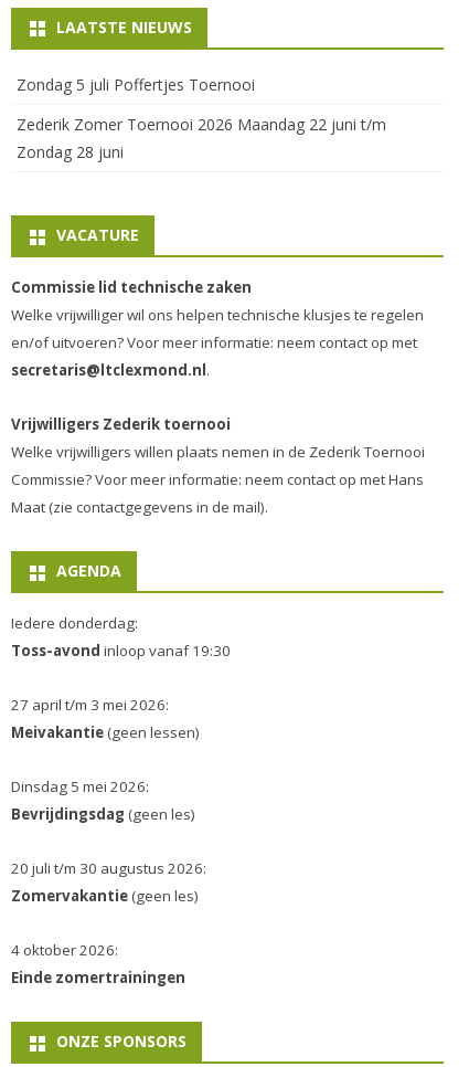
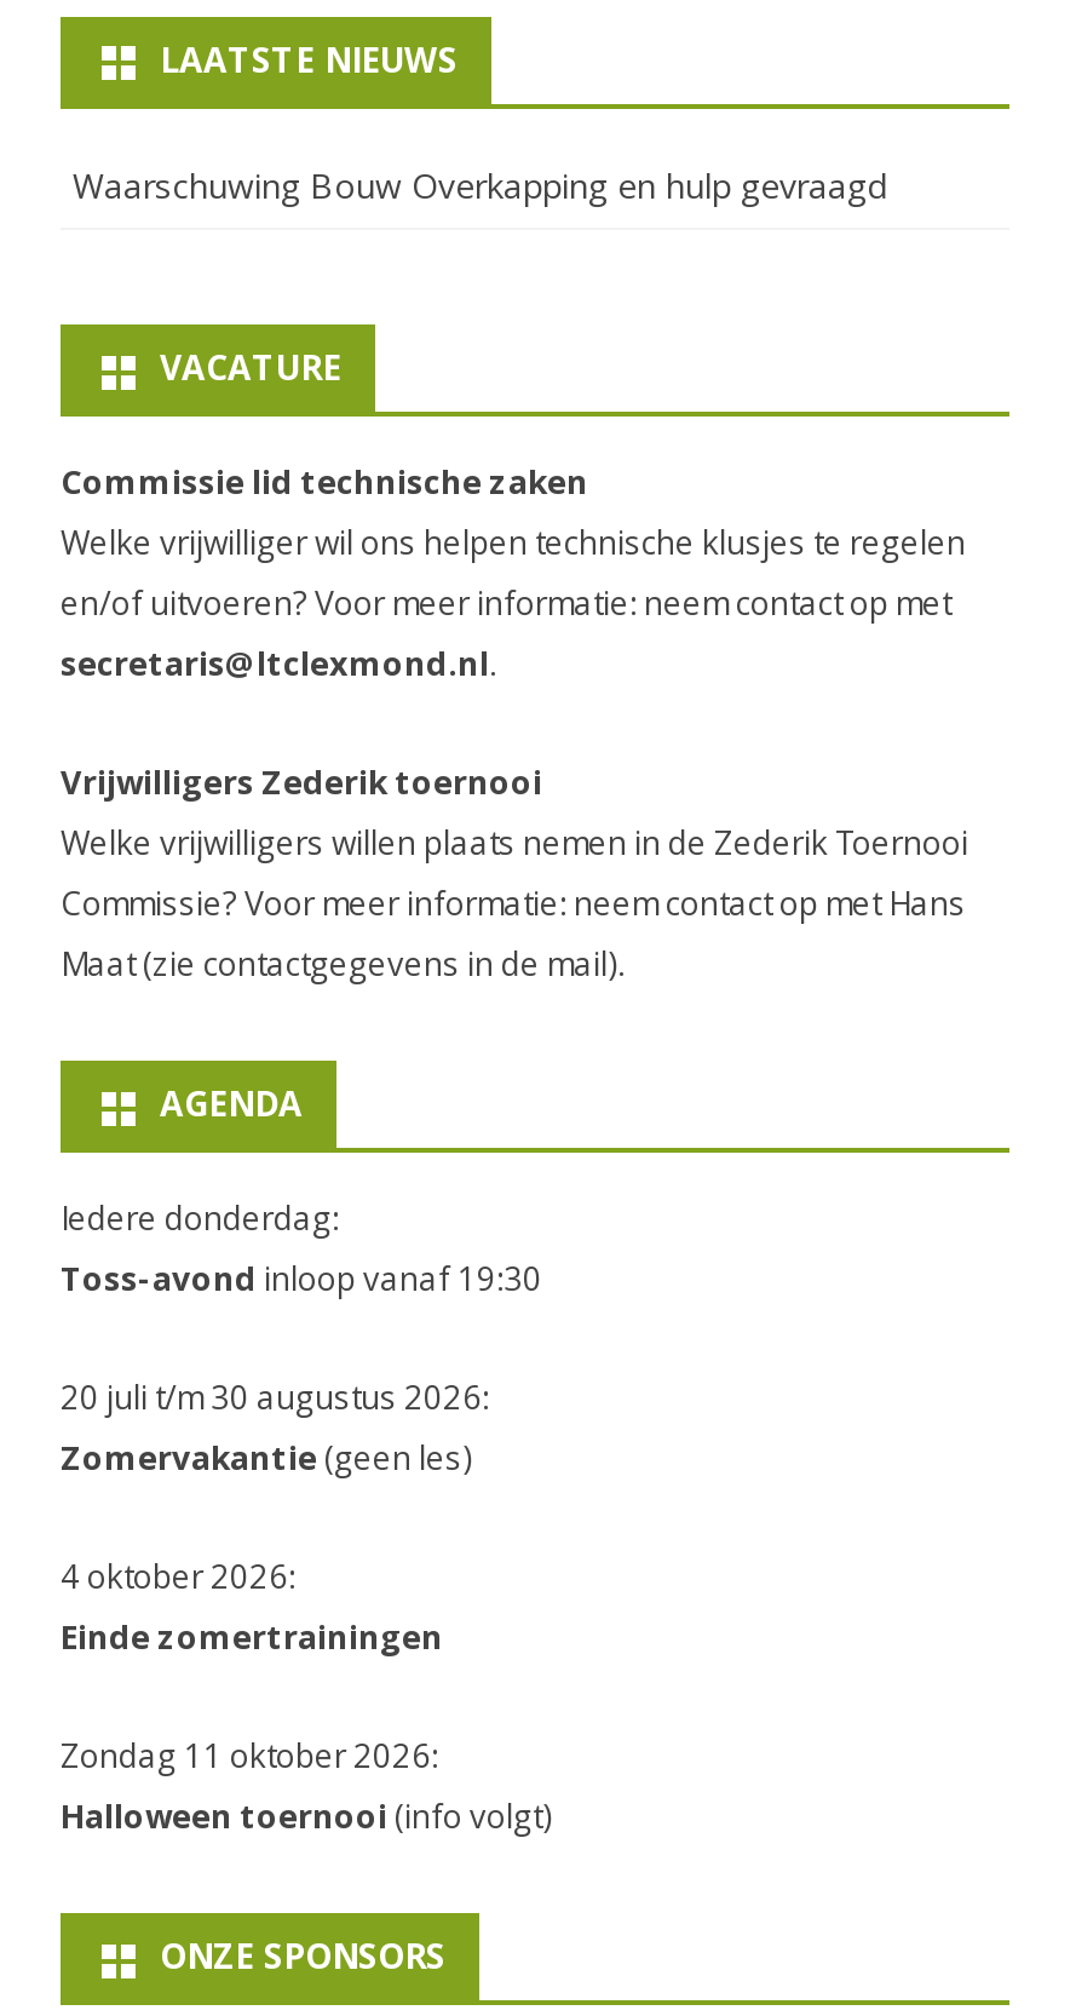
- Zondag 5 juli Poffertjes Toernooi
- Zederik Zomer Toernooi 2026 Maandag 22 juni t/m
- Zondag 28 juni
+ Waarschuwing Bouw Overkapping en hulp gevraagd

- 27 april t/m 3 mei 2026:
- Meivakantie (geen lessen)
- Dinsdag 5 mei 2026:
- Bevrijdingsdag (geen les)

moved up: 20 juli t/m 30 augustus 2026: | Zomervakantie (geen les) | 4 oktober 2026: | Einde zomertrainingen

+ Zondag 11 oktober 2026:
+ Halloween toernooi (info volgt)
